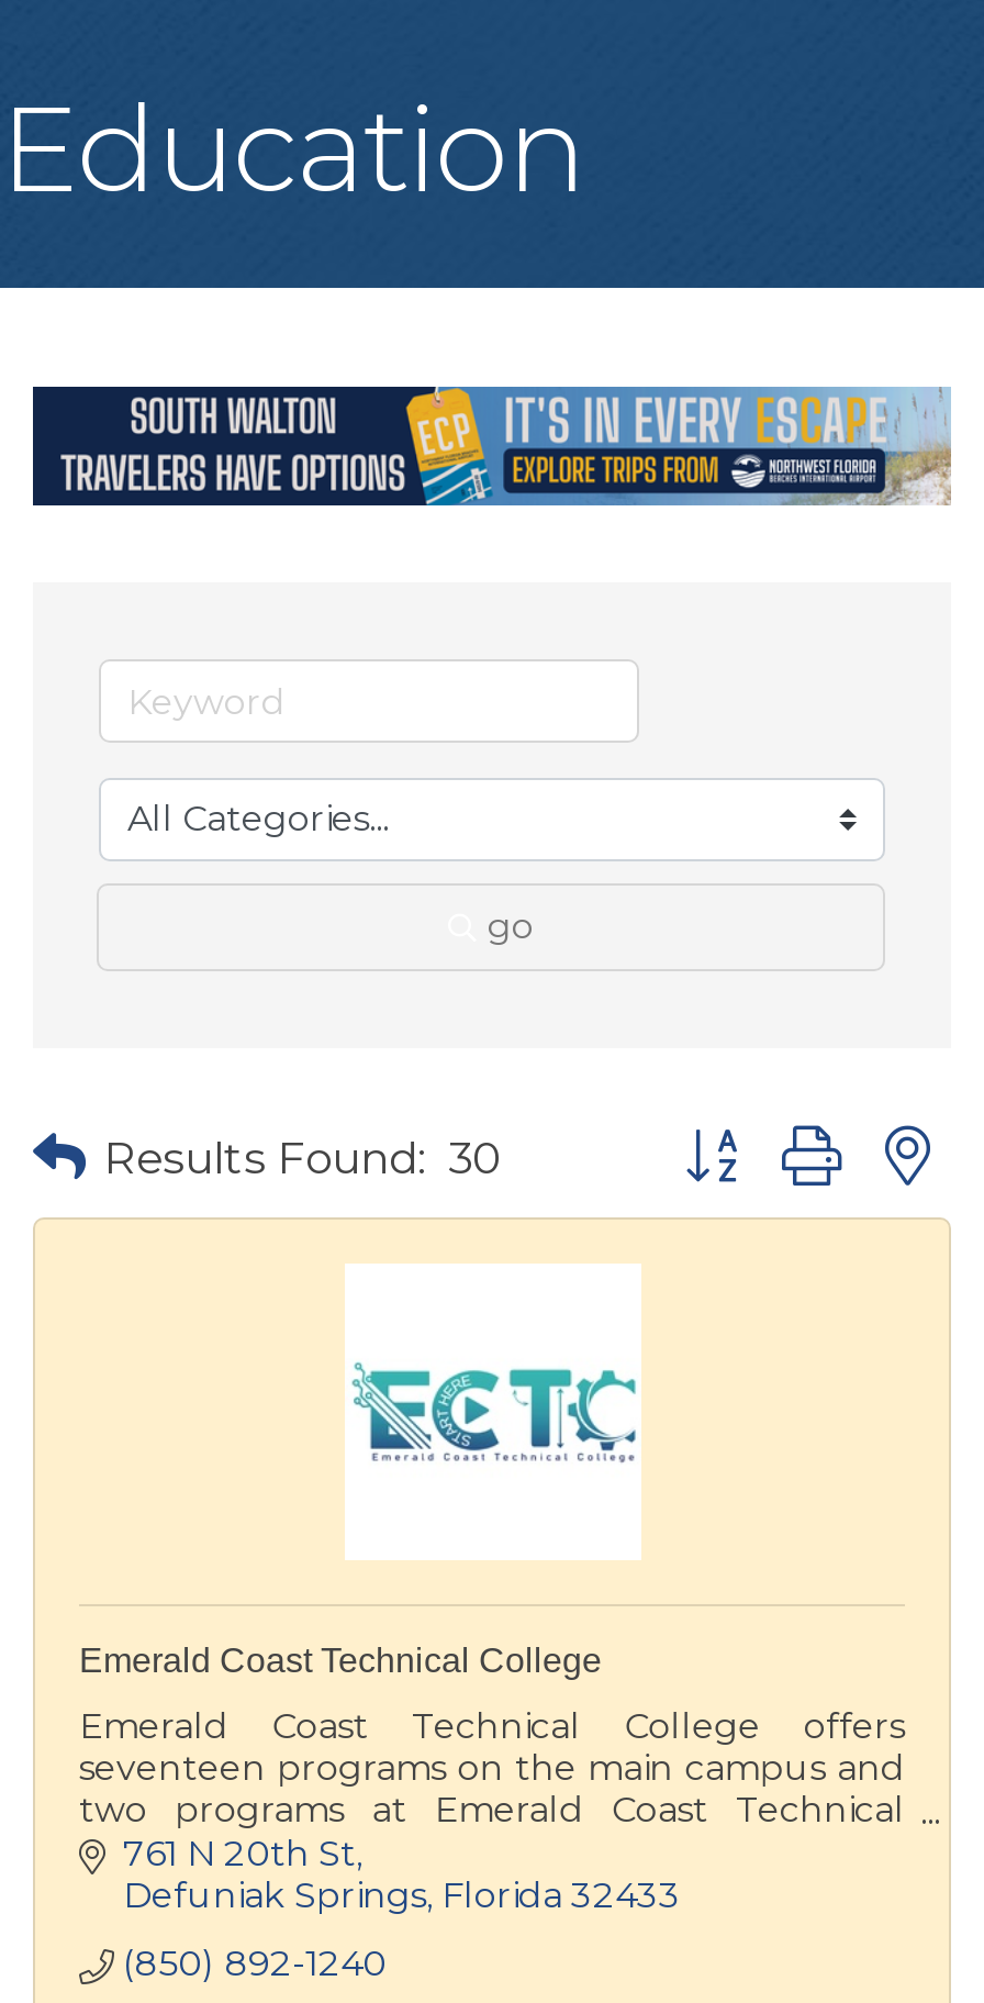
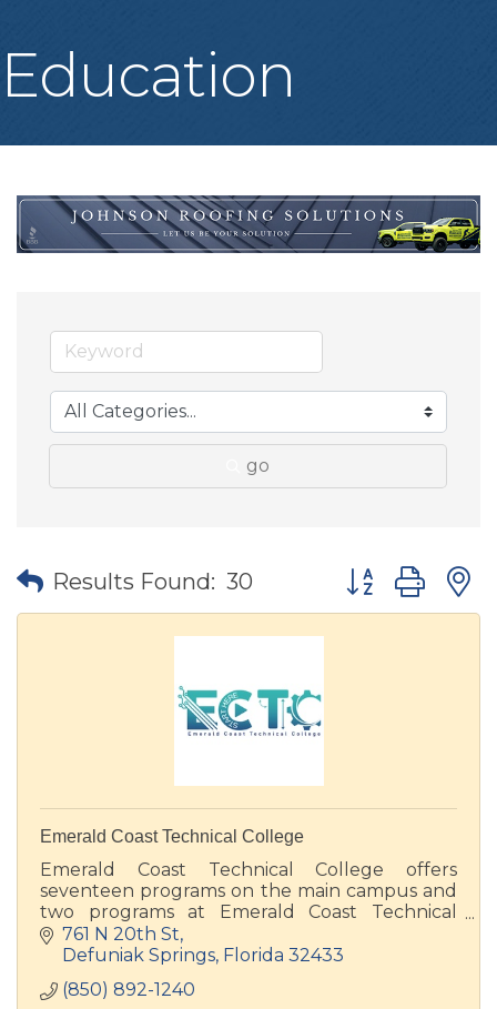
- [image]
+ [image]
